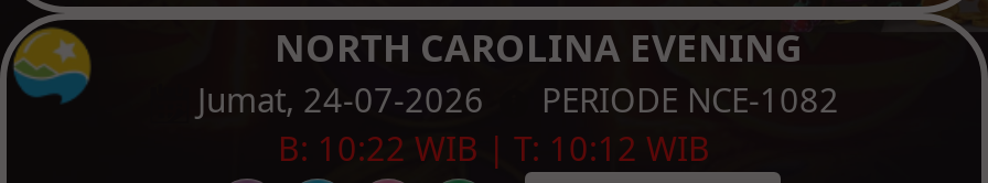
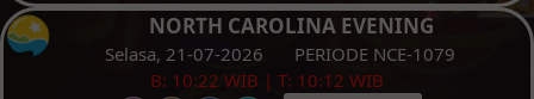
- Jumat, 24-07-2026
- PERIODE NCE-1082
+ Selasa, 21-07-2026
+ PERIODE NCE-1079
